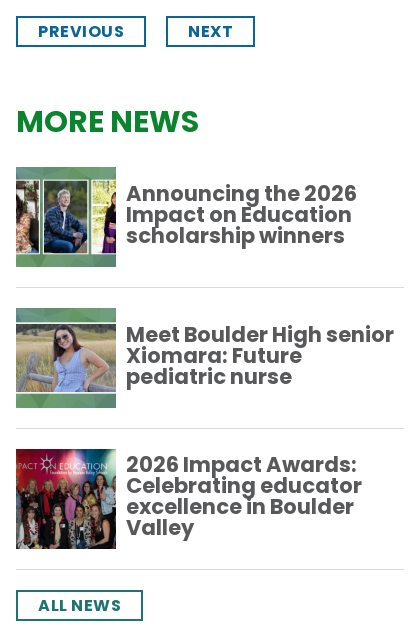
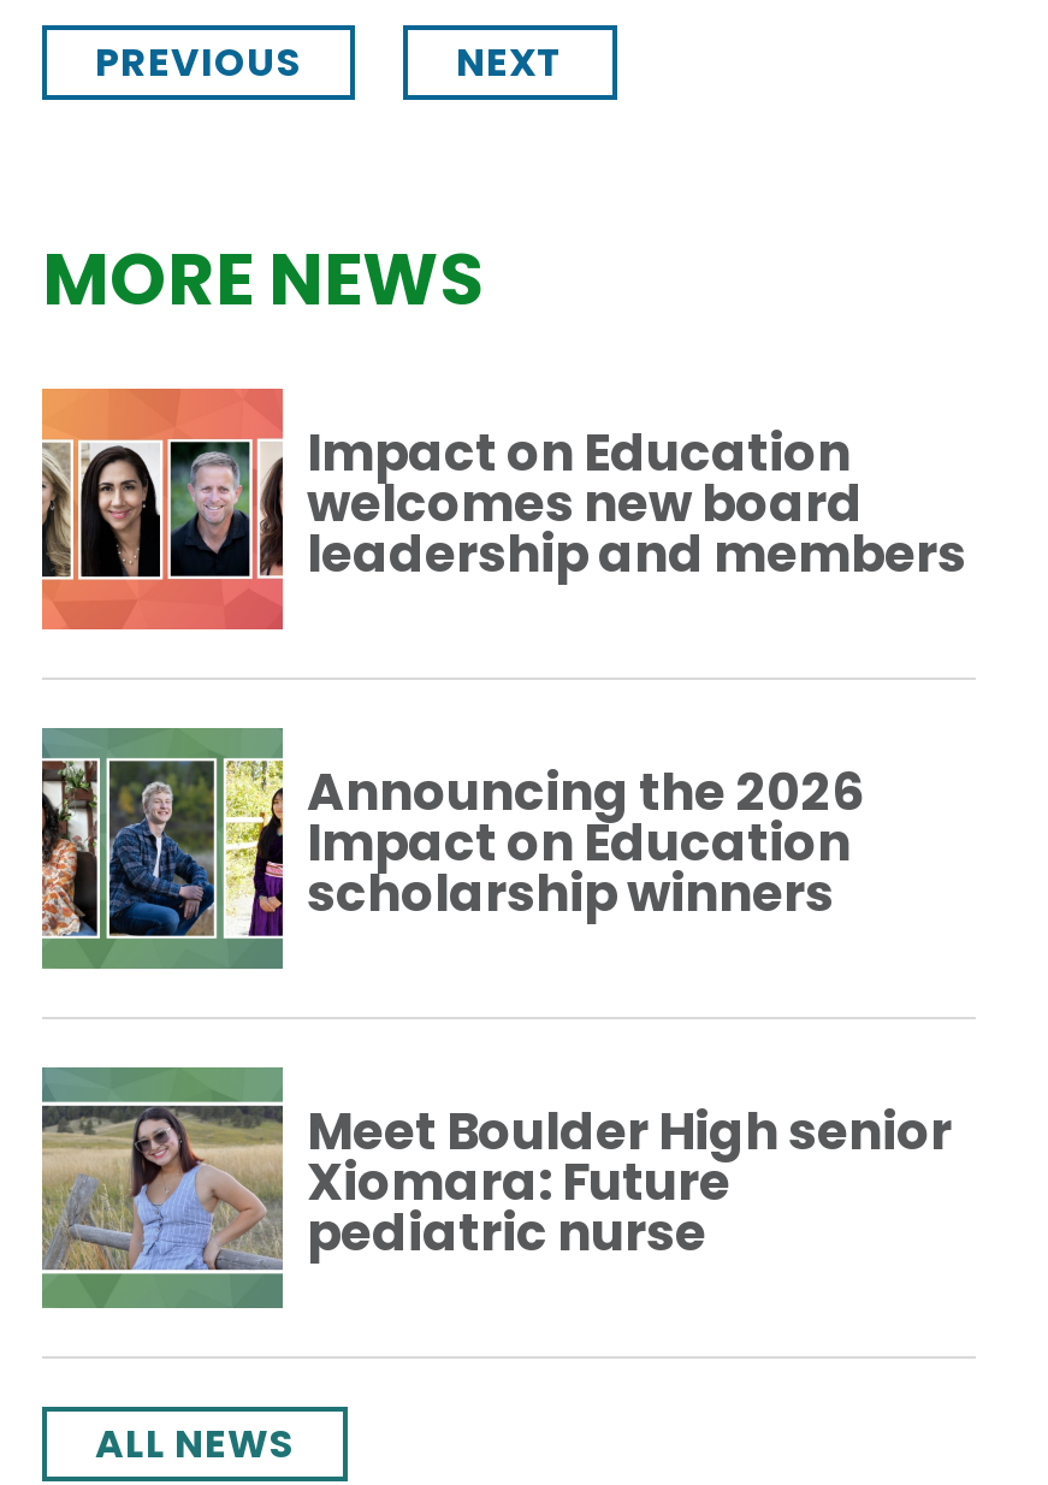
+ [image]
+ Impact on Education
+ welcomes new board
+ leadership and members

moved down: [image] | Announcing the 2026 | Impact on Education | scholarship winners | Meet Boulder High senior | Xiomara: Future | pediatric nurse

- [image]
- 2026 Impact Awards:
- Celebrating educator
- excellence in Boulder
- Valley
